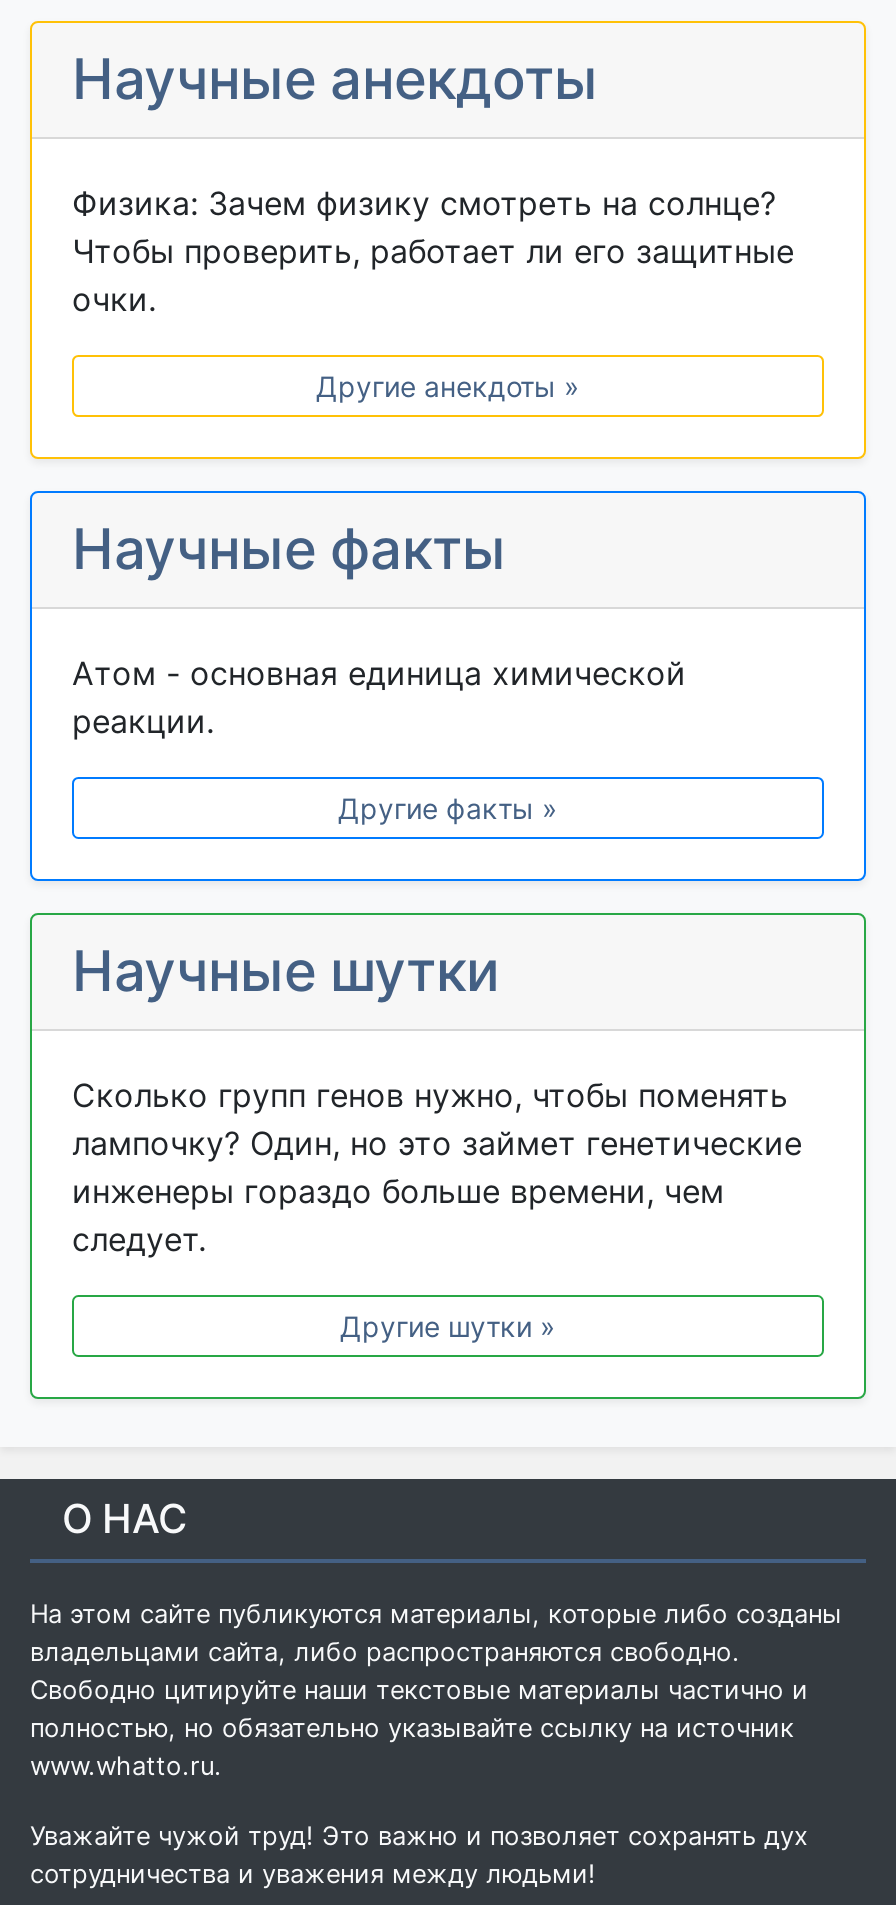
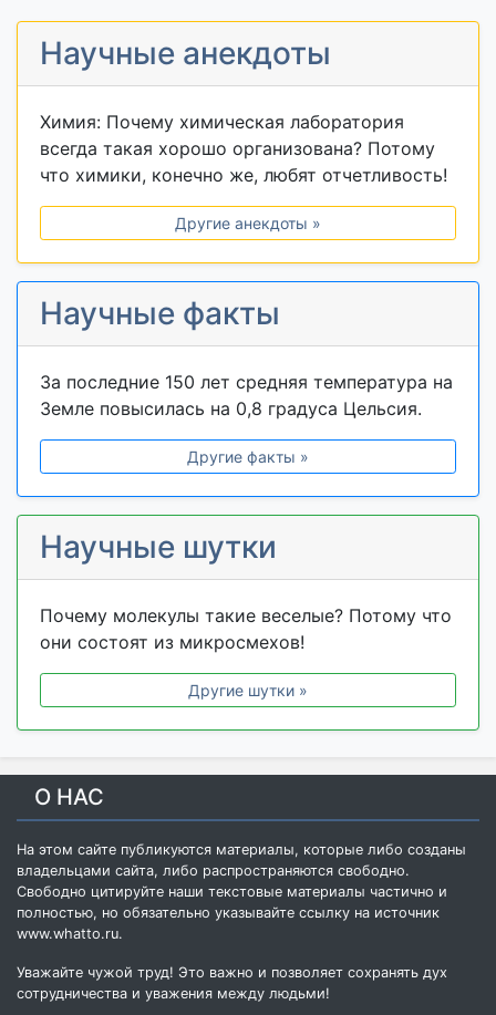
- Физика: Зачем физику смотреть на солнце?
- Чтобы проверить, работает ли его защитные
- очки.
+ Химия: Почему химическая лаборатория
+ всегда такая хорошо организована? Потому
+ что химики, конечно же, любят отчетливость!

- Атом - основная единица химической
- реакции.
+ За последние 150 лет средняя температура на
+ Земле повысилась на 0,8 градуса Цельсия.

- Сколько групп генов нужно, чтобы поменять
- лампочку? Один, но это займет генетические
- инженеры гораздо больше времени, чем
- следует.
+ Почему молекулы такие веселые? Потому что
+ они состоят из микросмехов!
